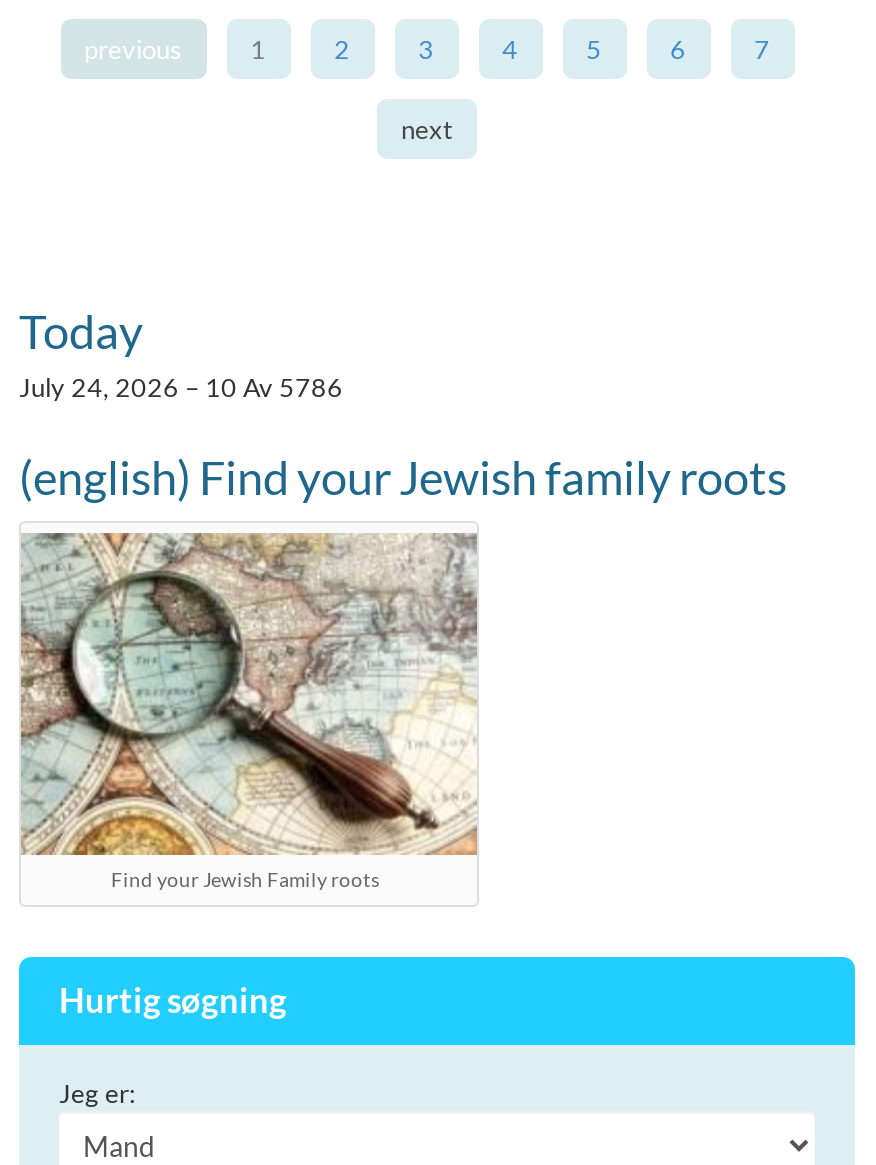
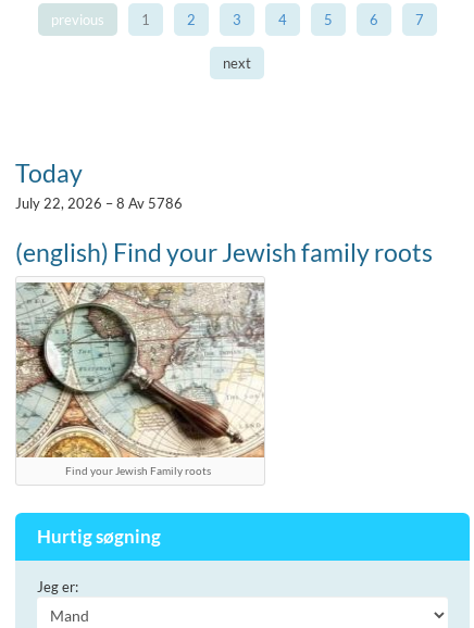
- July 24, 2026 – 10 Av 5786
+ July 22, 2026 – 8 Av 5786
